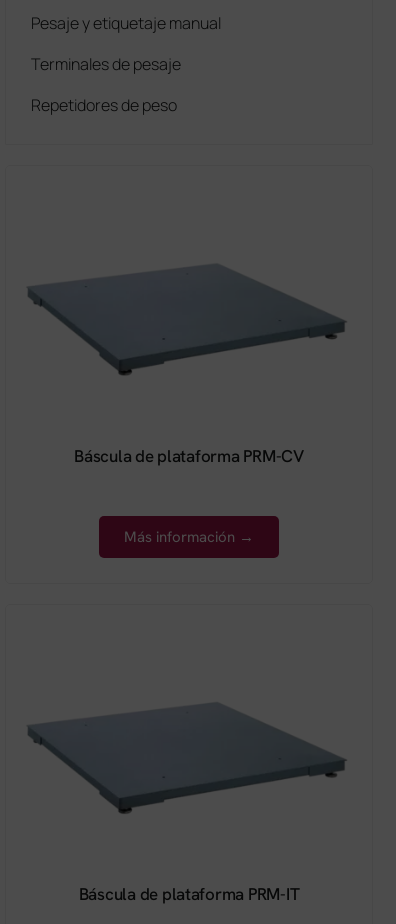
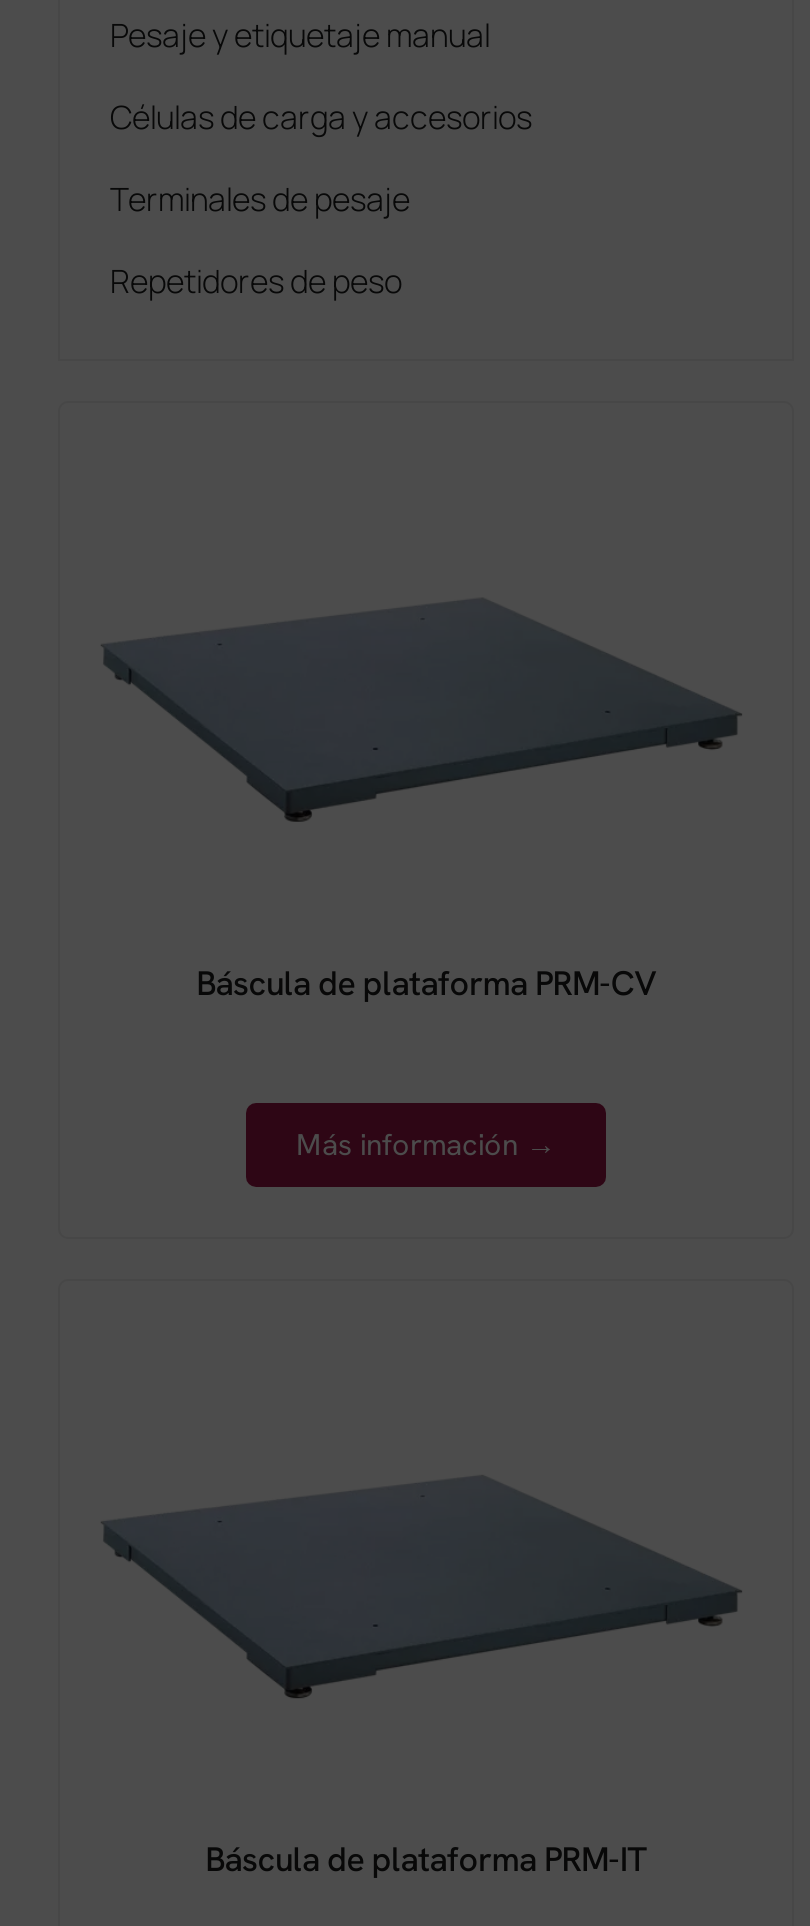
+ Células de carga y accesorios
